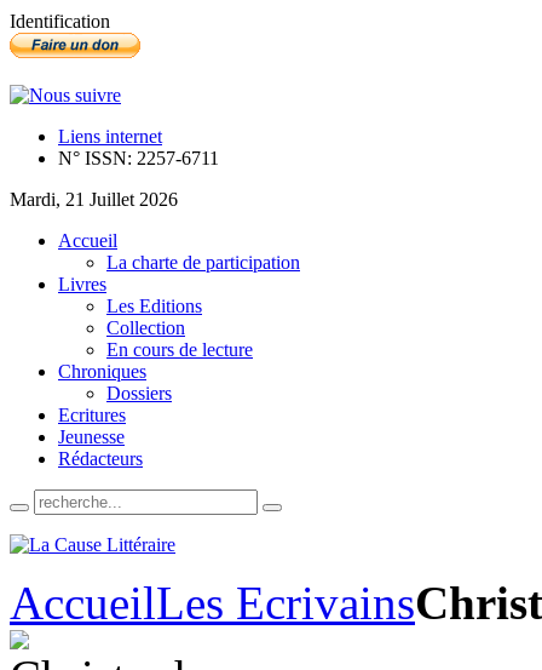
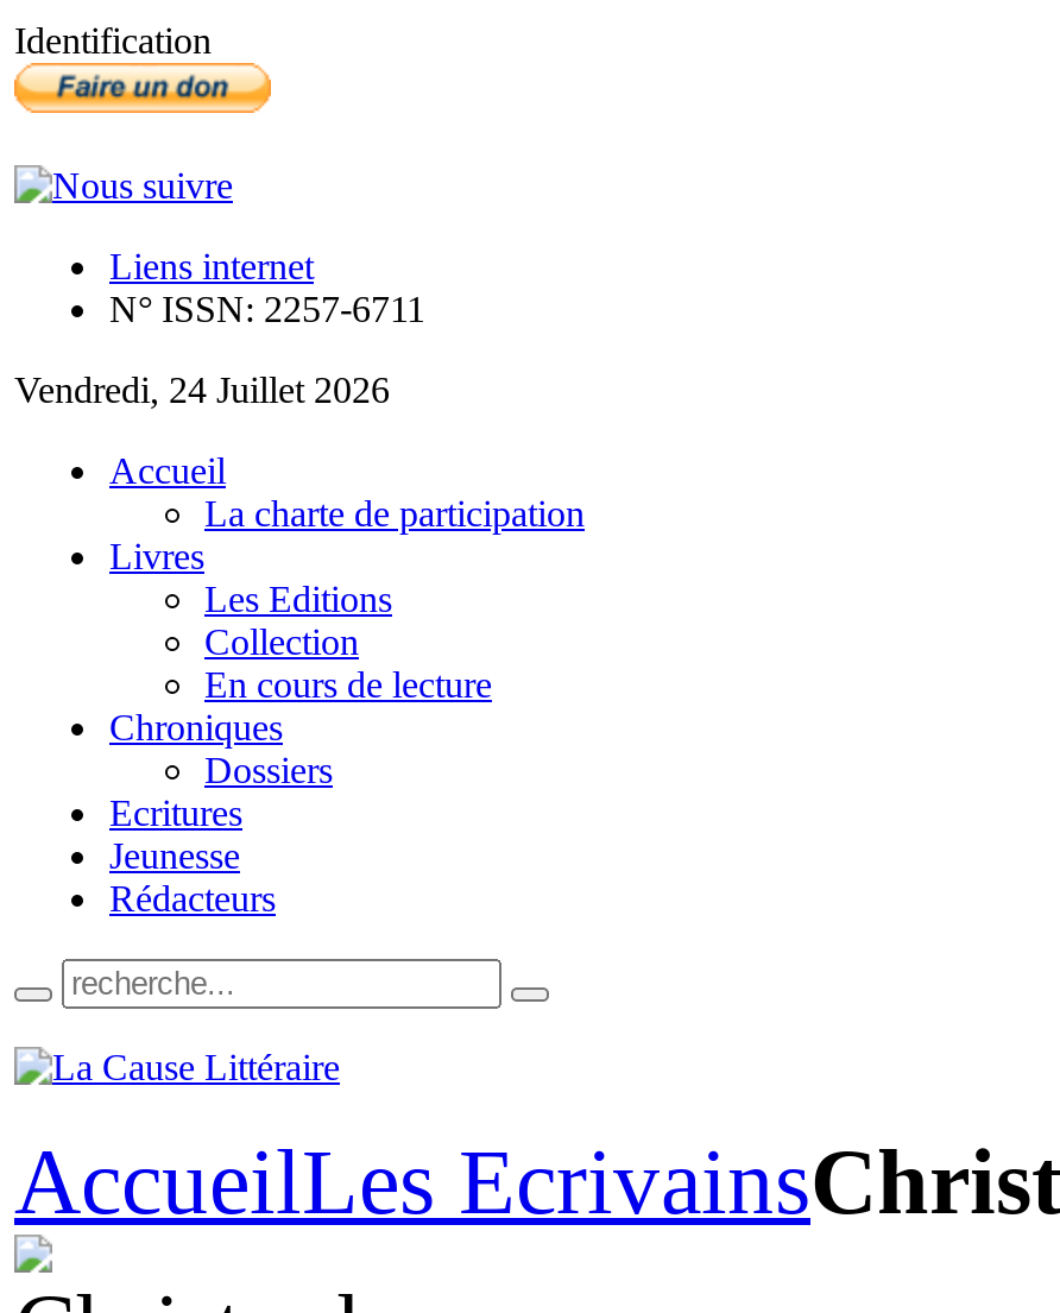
- Mardi, 21 Juillet 2026
+ Vendredi, 24 Juillet 2026
